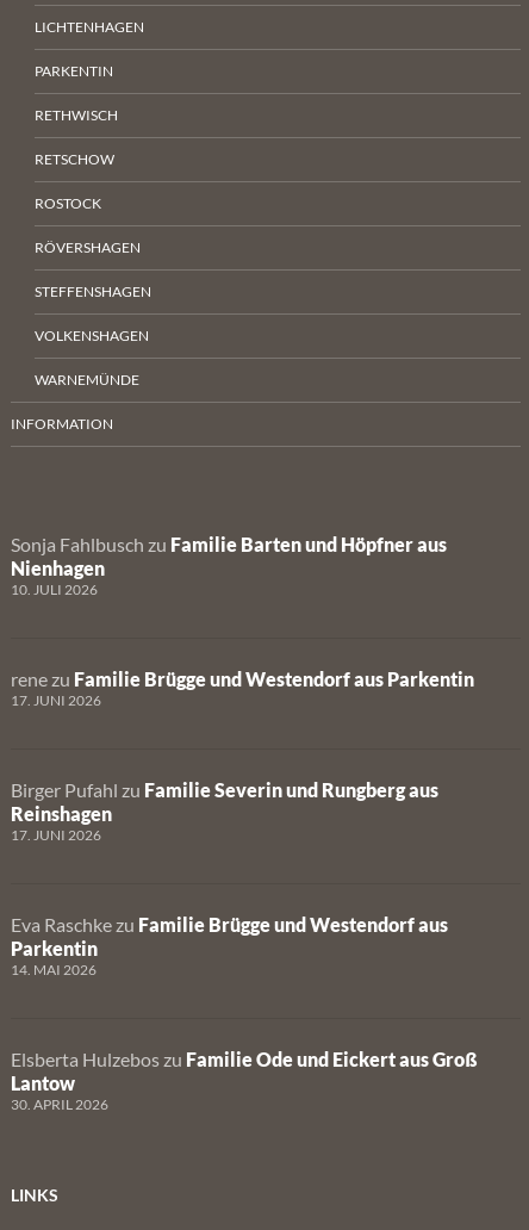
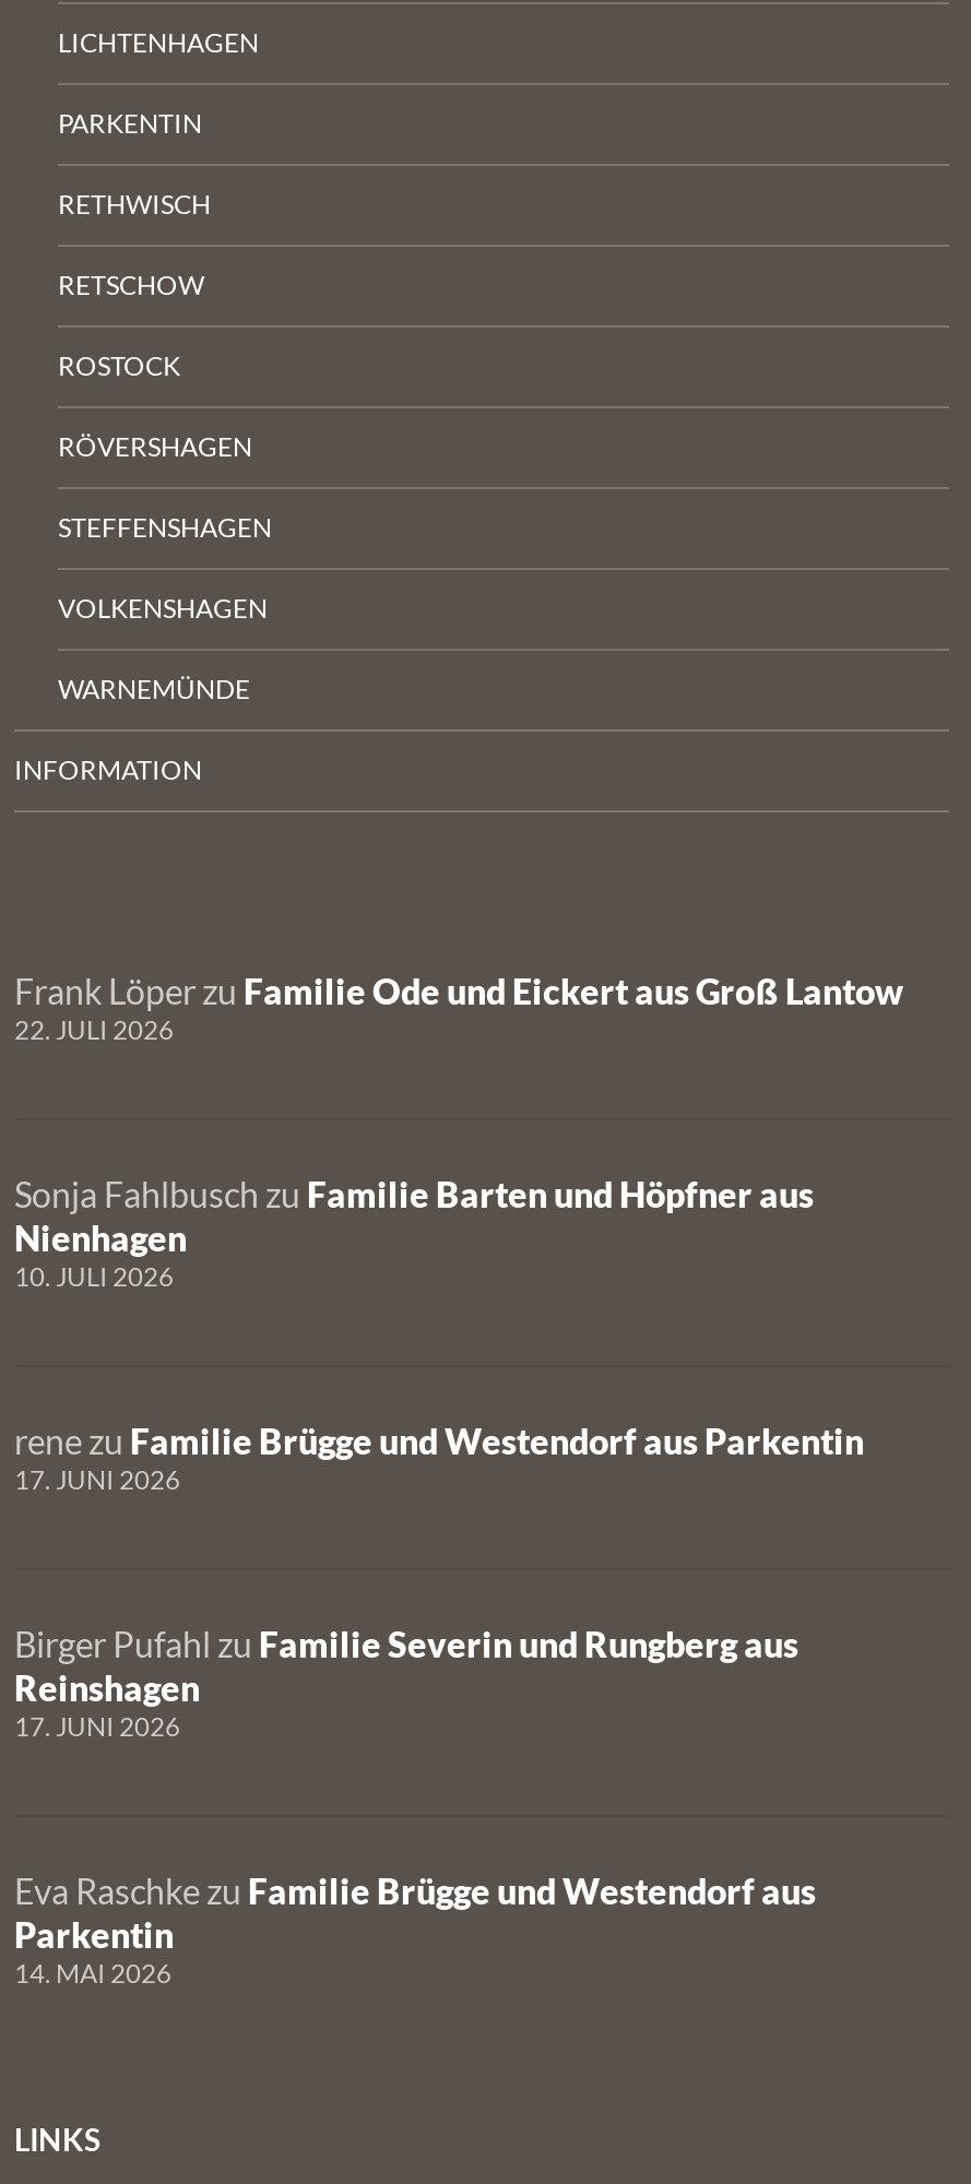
+ Frank Löper zu Familie Ode und Eickert aus Groß Lantow
+ 22. JULI 2026

moved down: Sonja Fahlbusch zu Familie Barten und Höpfner aus | Nienhagen | 10. JULI 2026 | ... | Parkentin | 14. MAI 2026

- Elsberta Hulzebos zu Familie Ode und Eickert aus Groß
- Lantow
- 30. APRIL 2026
